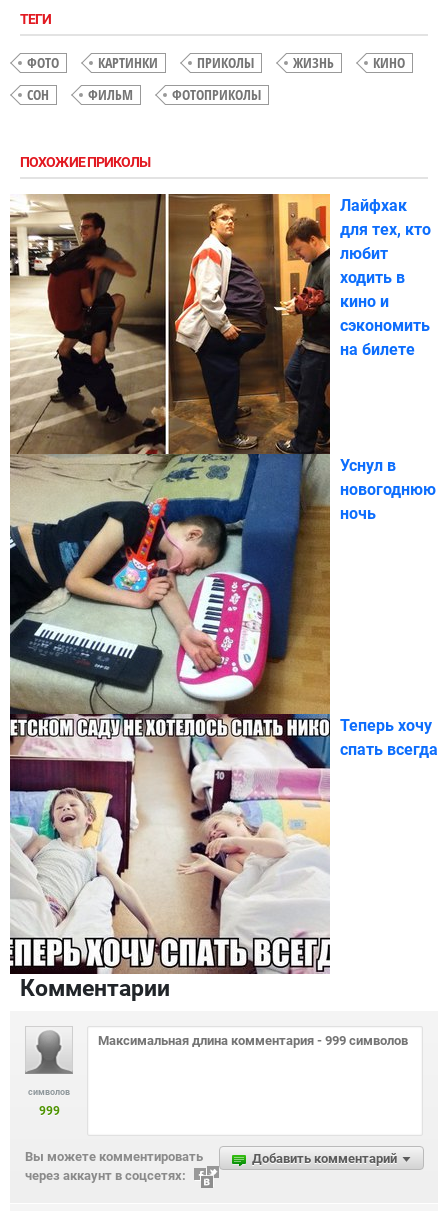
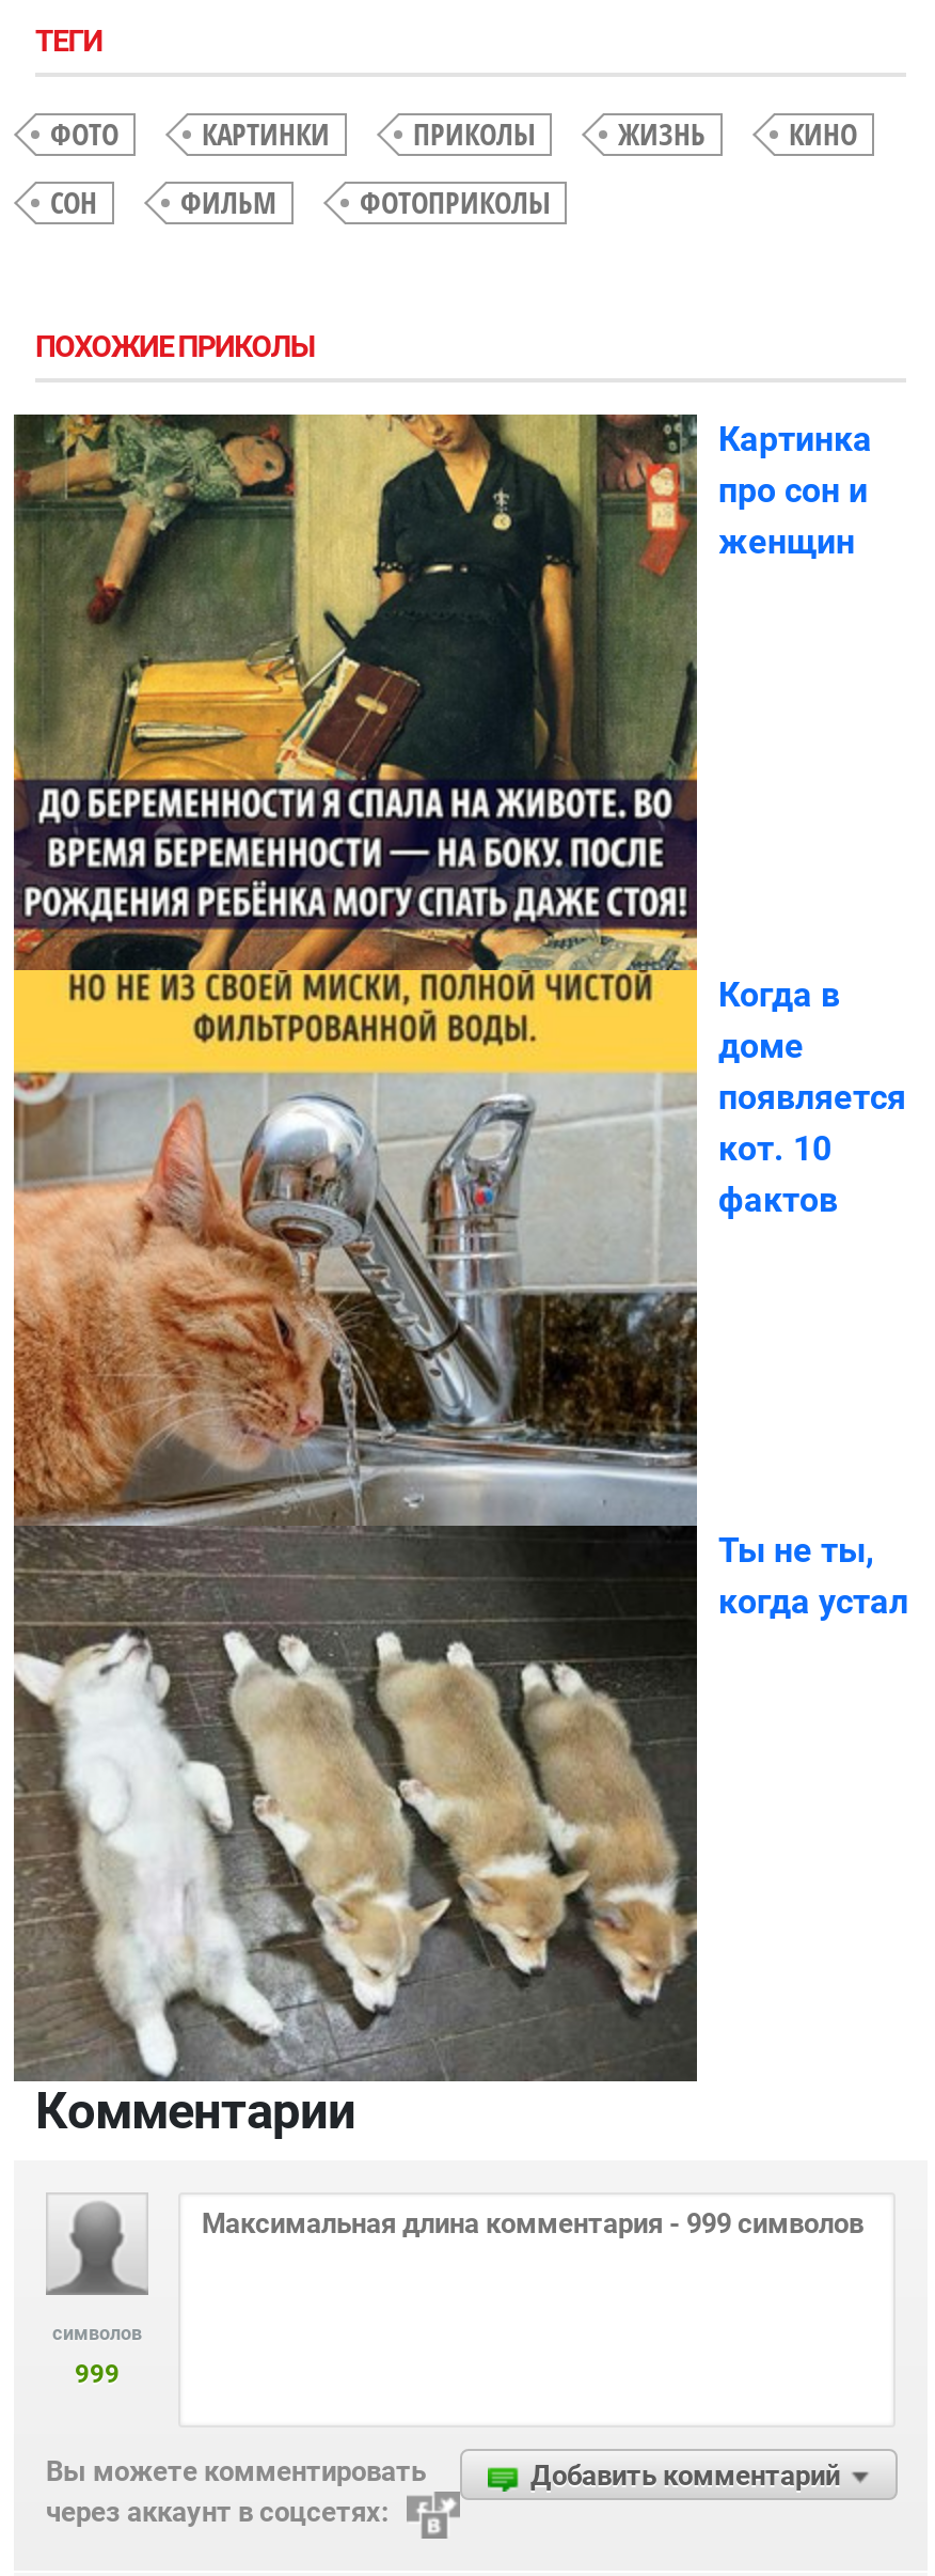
- [image]
- Лайфхак
- для тех, кто
- любит
- ходить в
- кино и
- сэкономить
- на билете
+ [image]
+ Картинка
+ про сон и
+ женщин

- Уснул в
- новогоднюю
- ночь
+ Когда в
+ доме
+ появляется
+ кот. 10
+ фактов

- Теперь хочу
- спать всегда
+ Ты не ты,
+ когда устал
